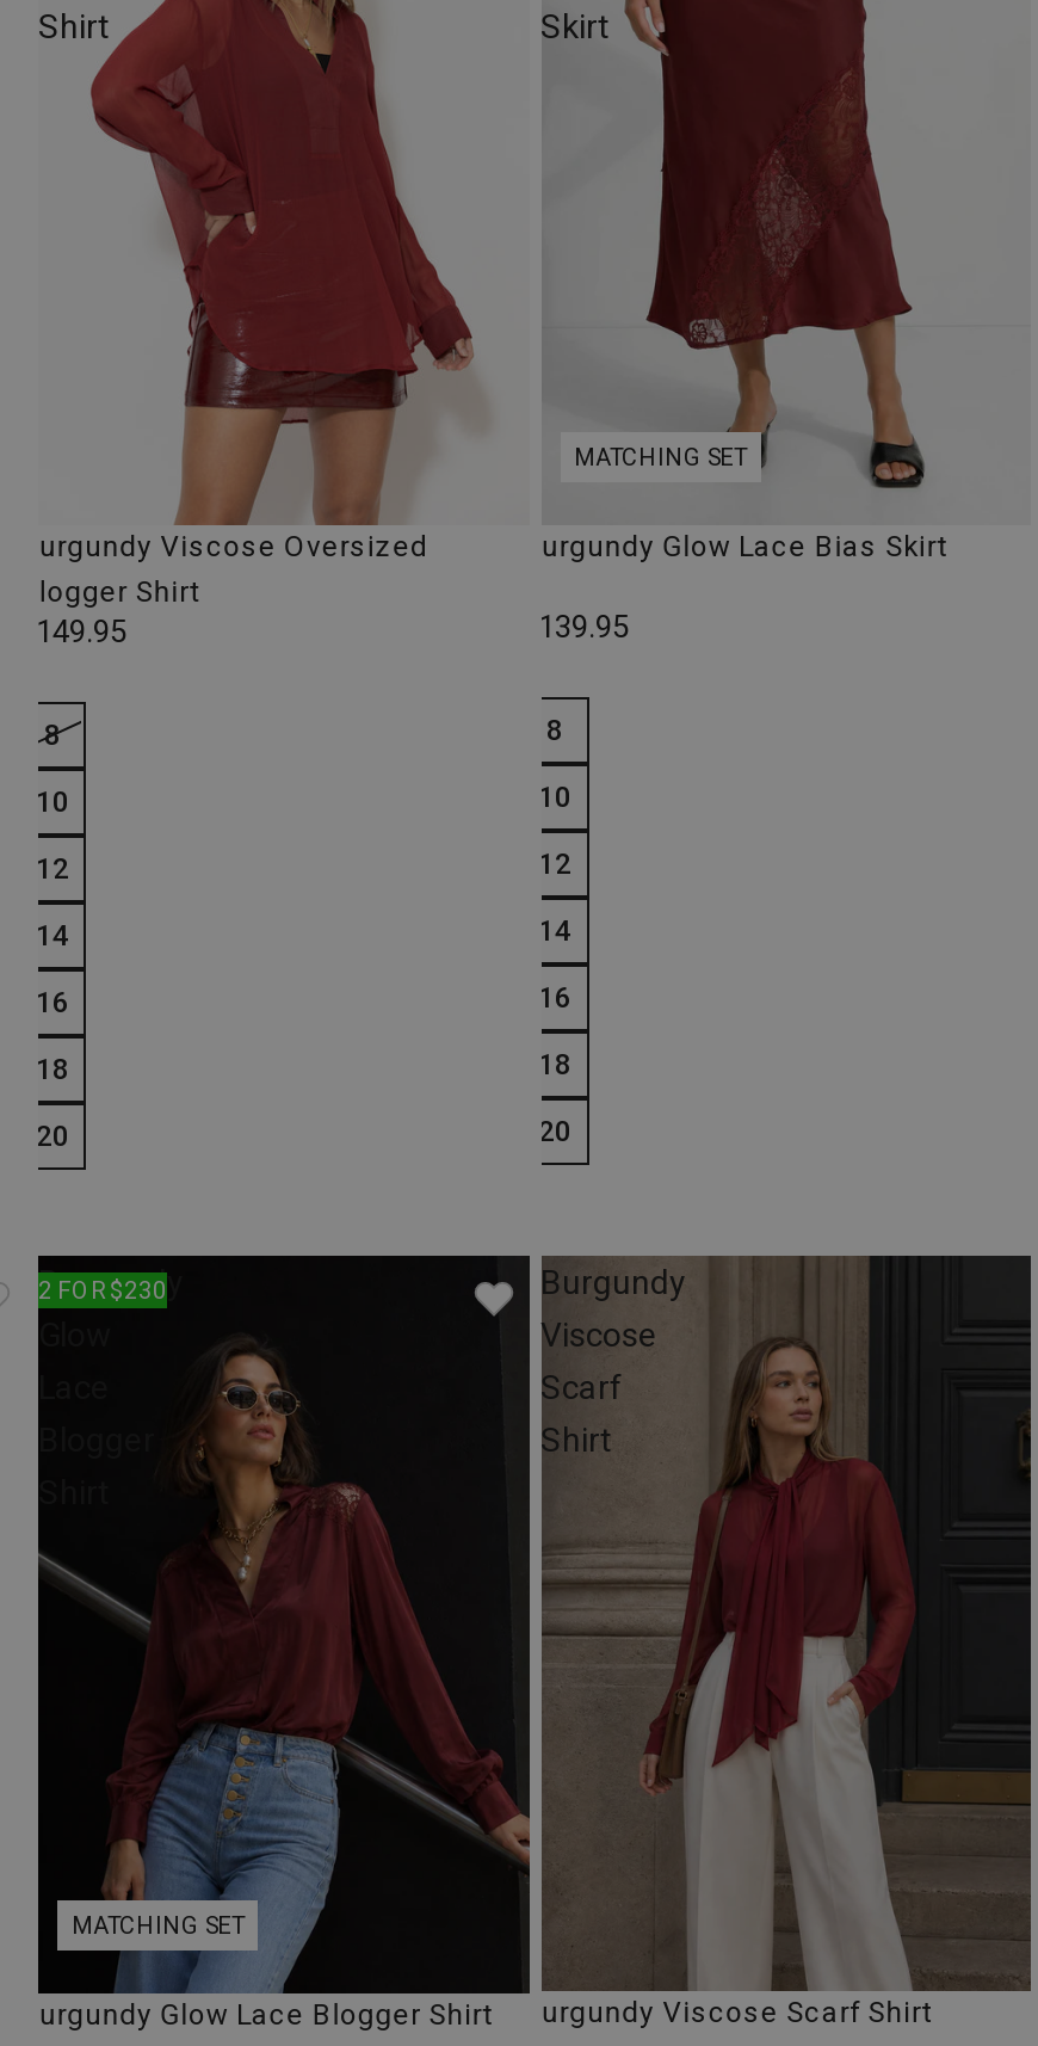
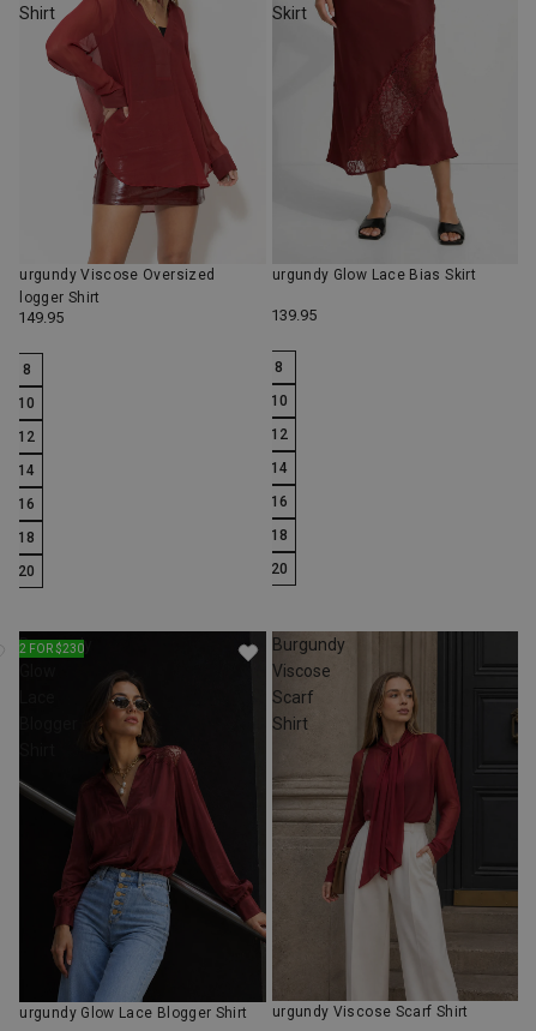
- MATCHING SET

- MATCHING SET
